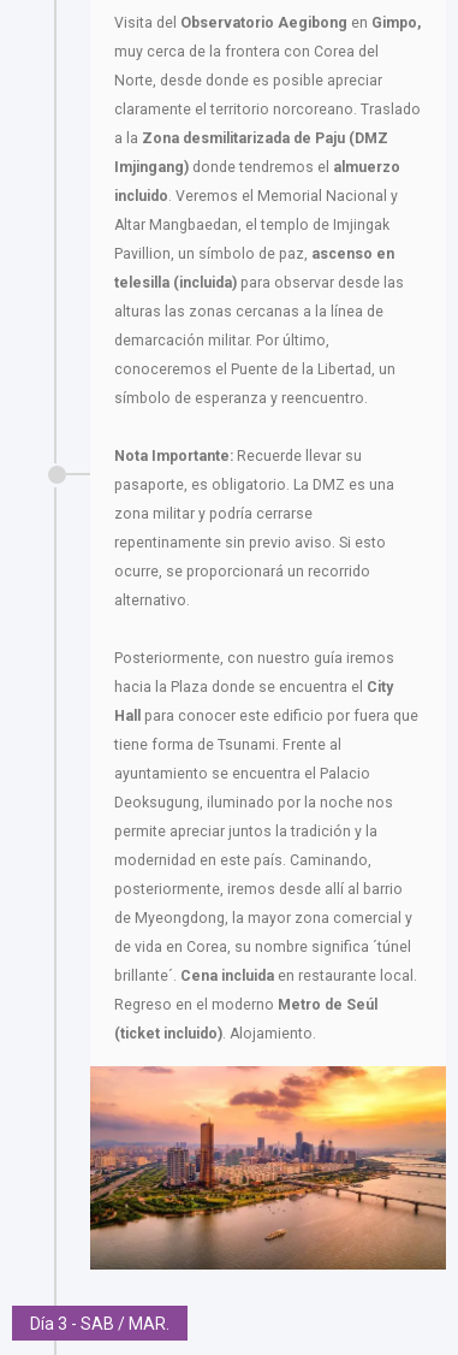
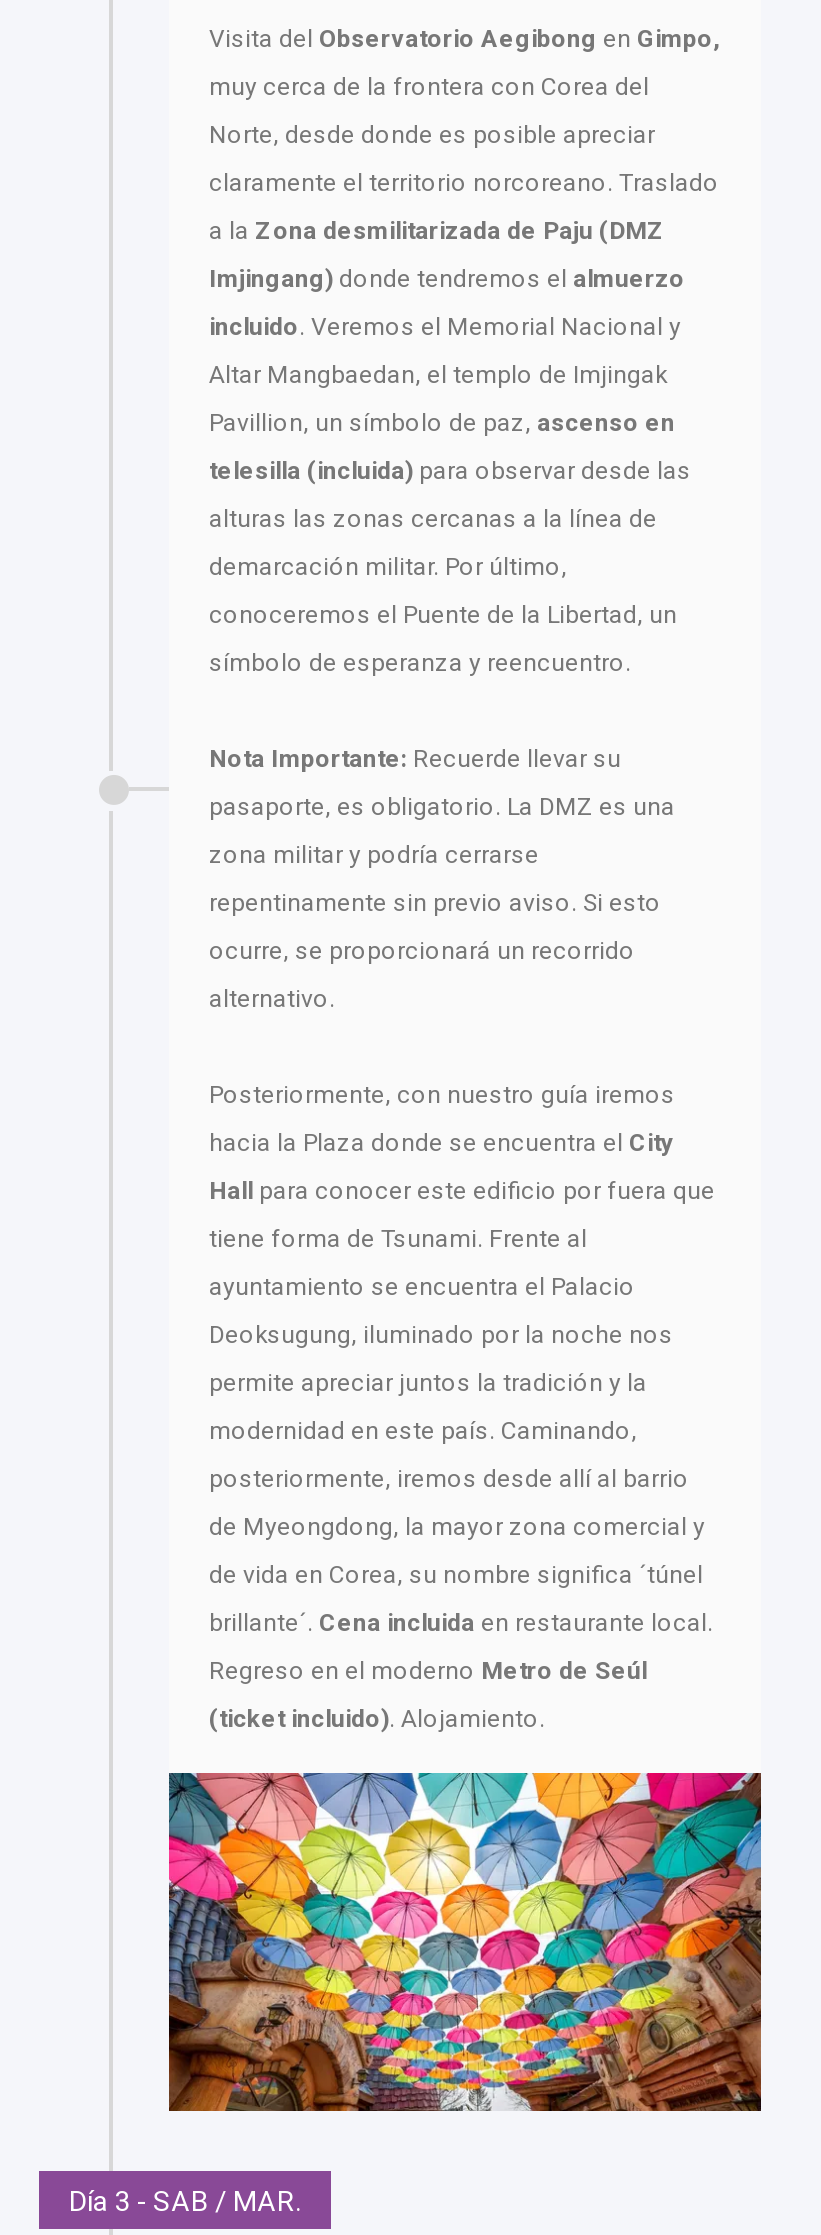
- [image]
+ [image]
